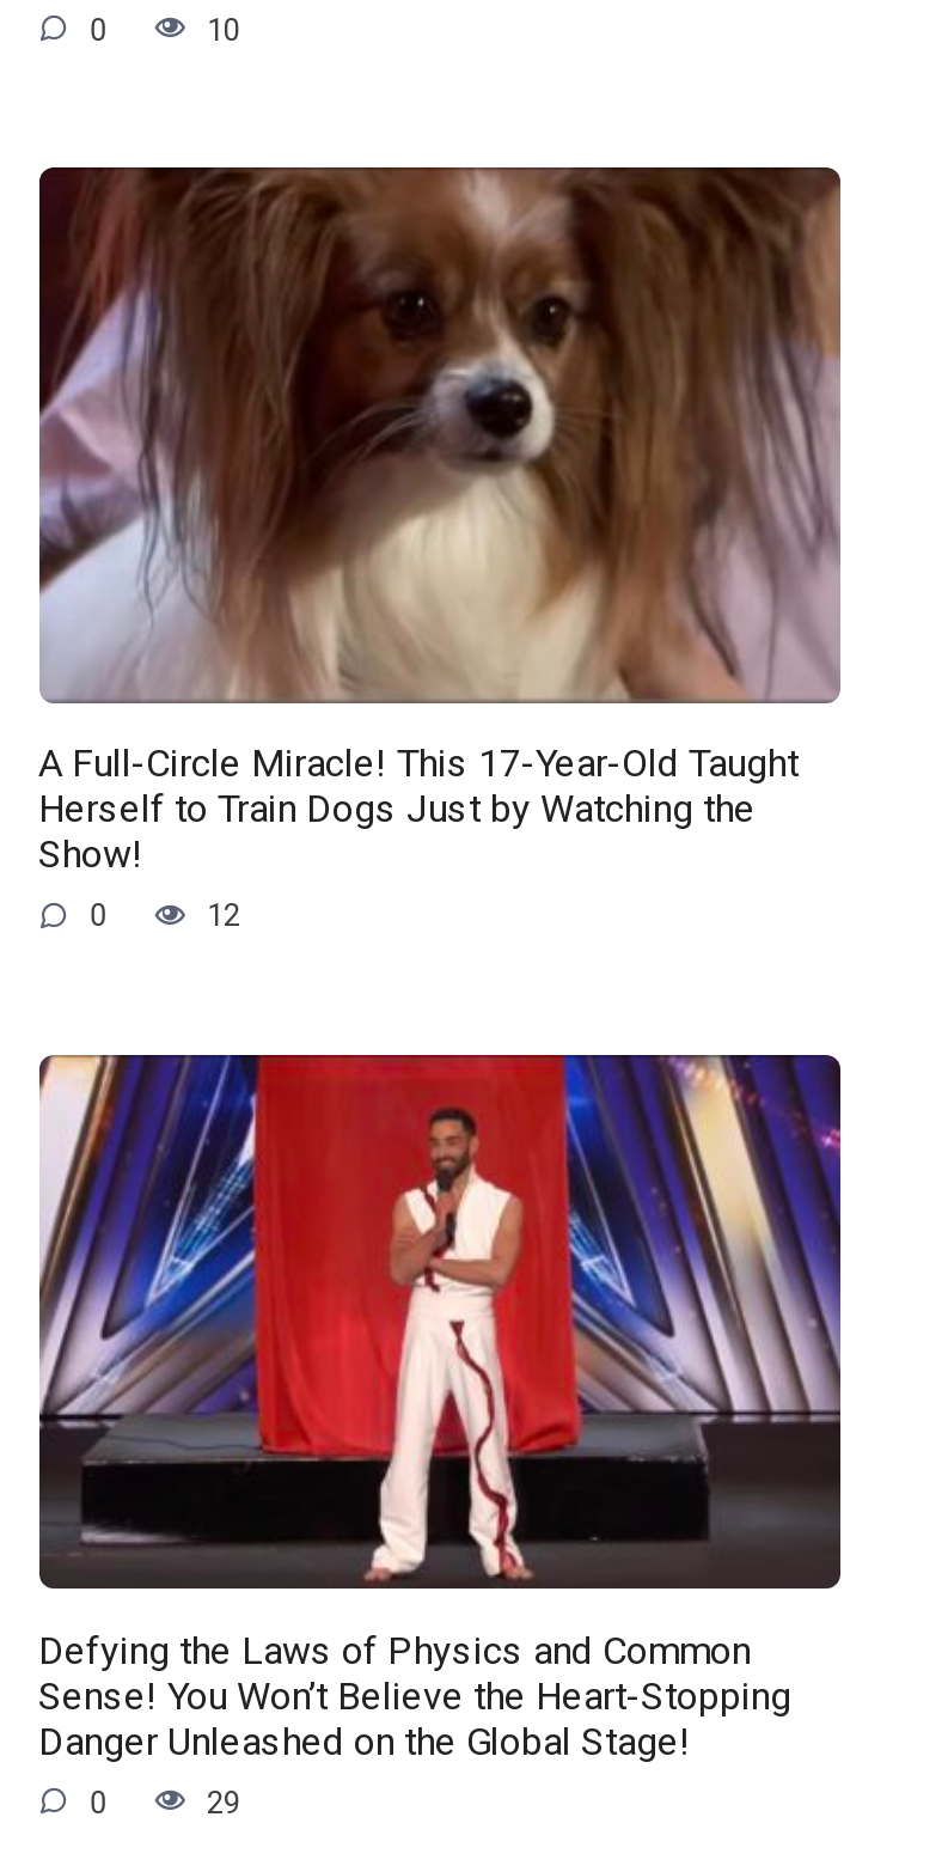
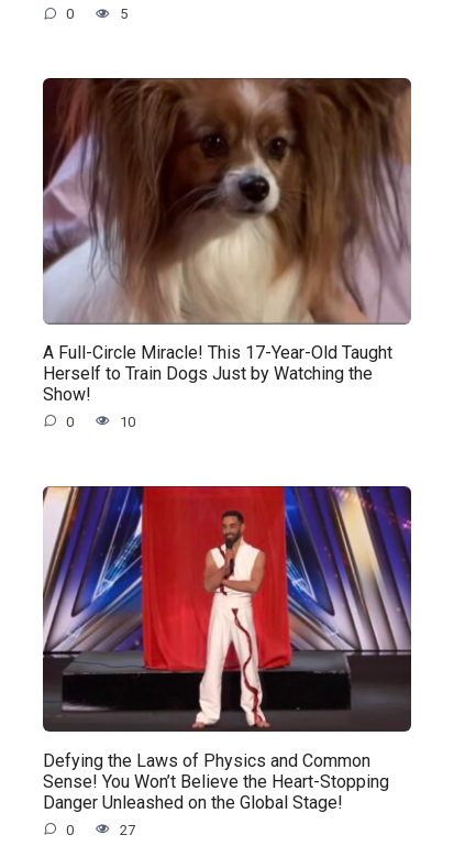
- 10
+ 5

- 12
+ 10

- 29
+ 27
